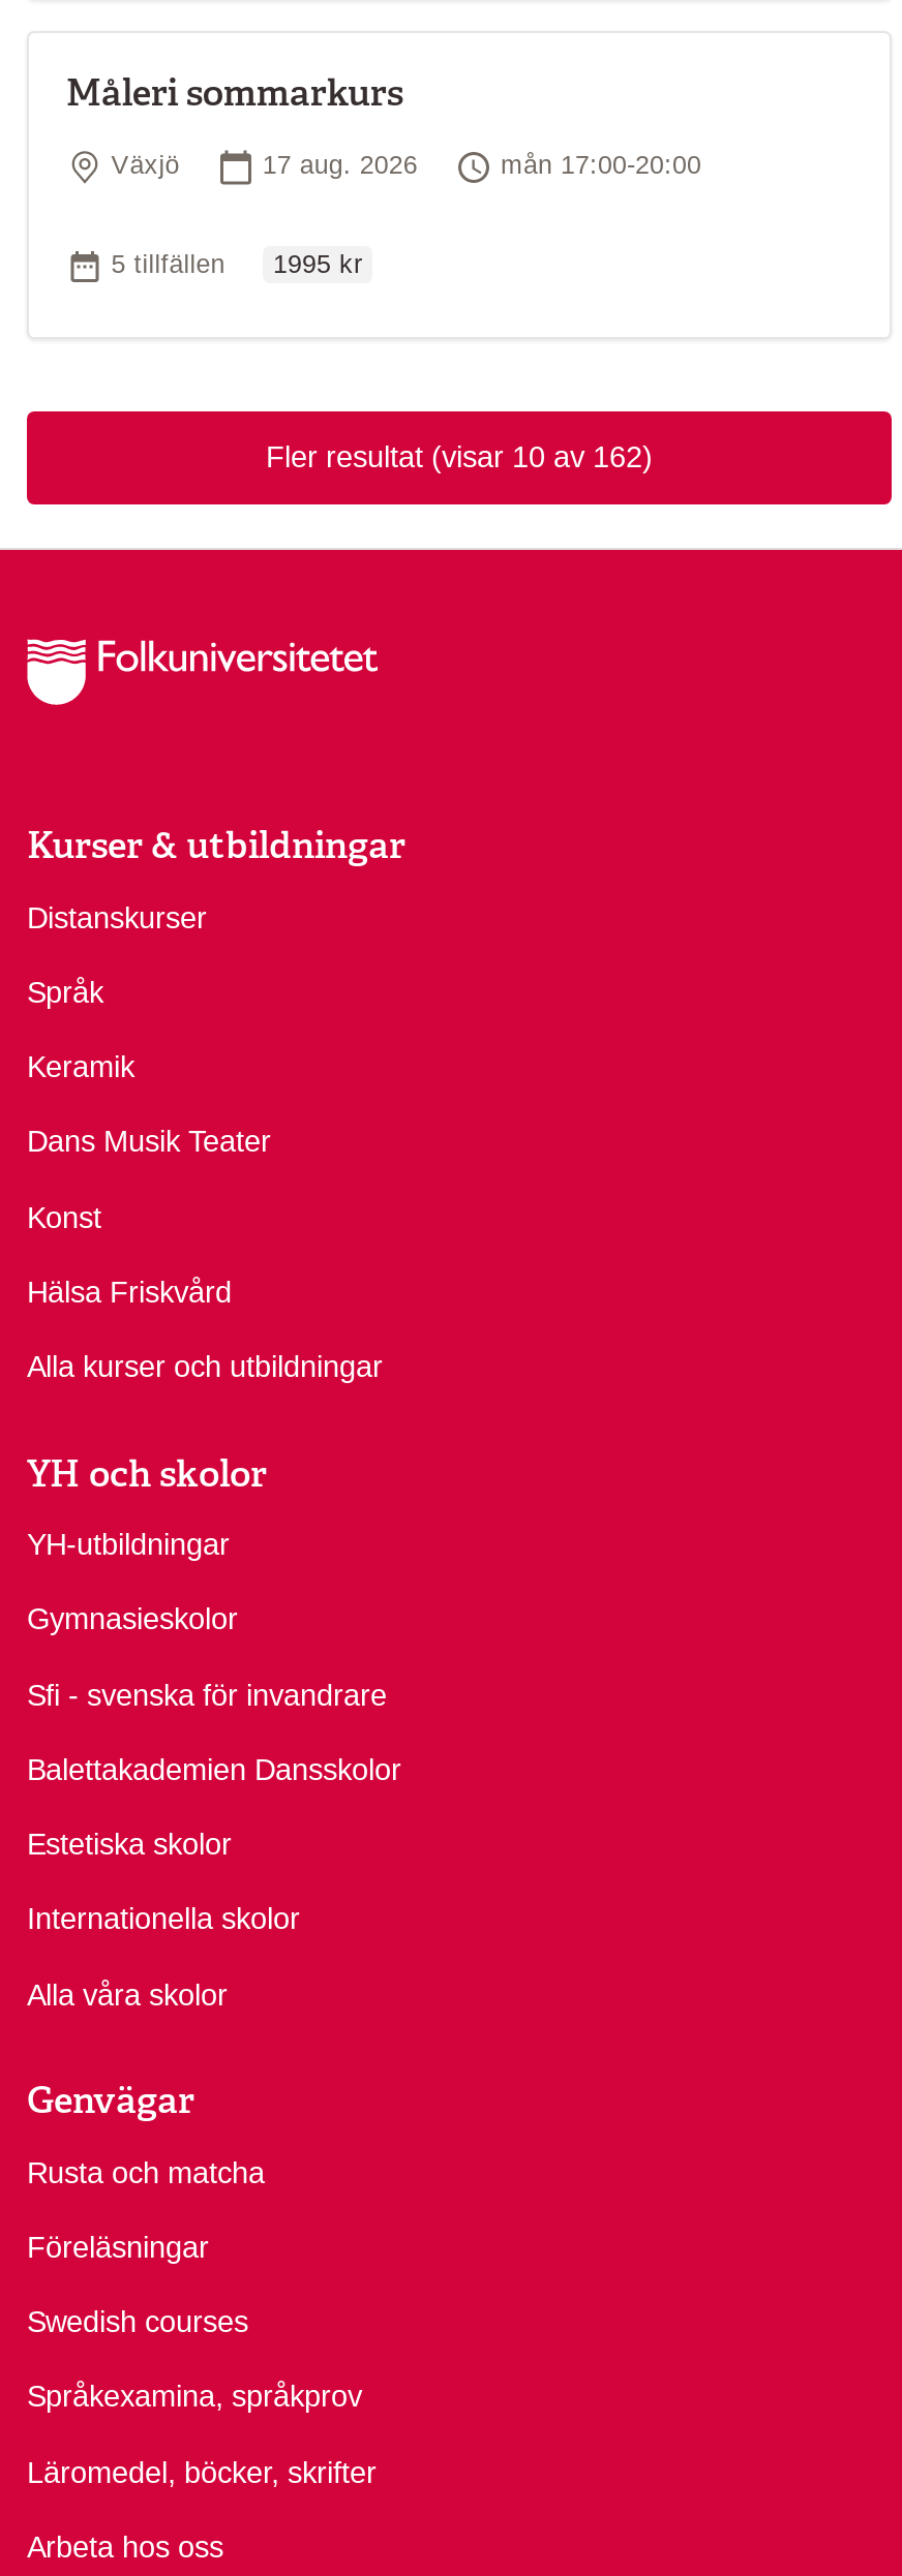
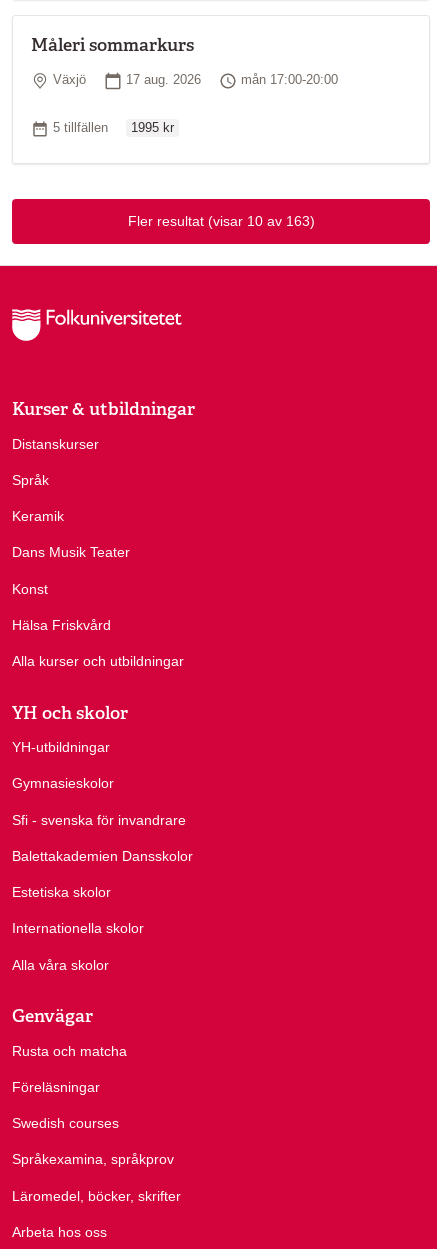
- Fler resultat (visar 10 av 162)
+ Fler resultat (visar 10 av 163)
